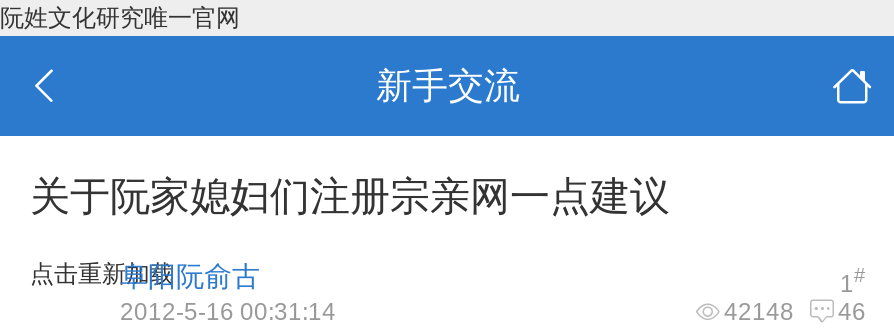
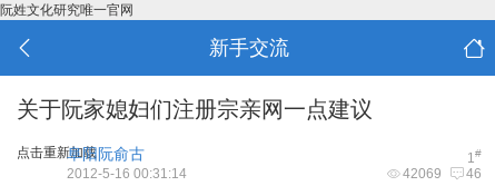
- 42148 46
+ 42069 46
